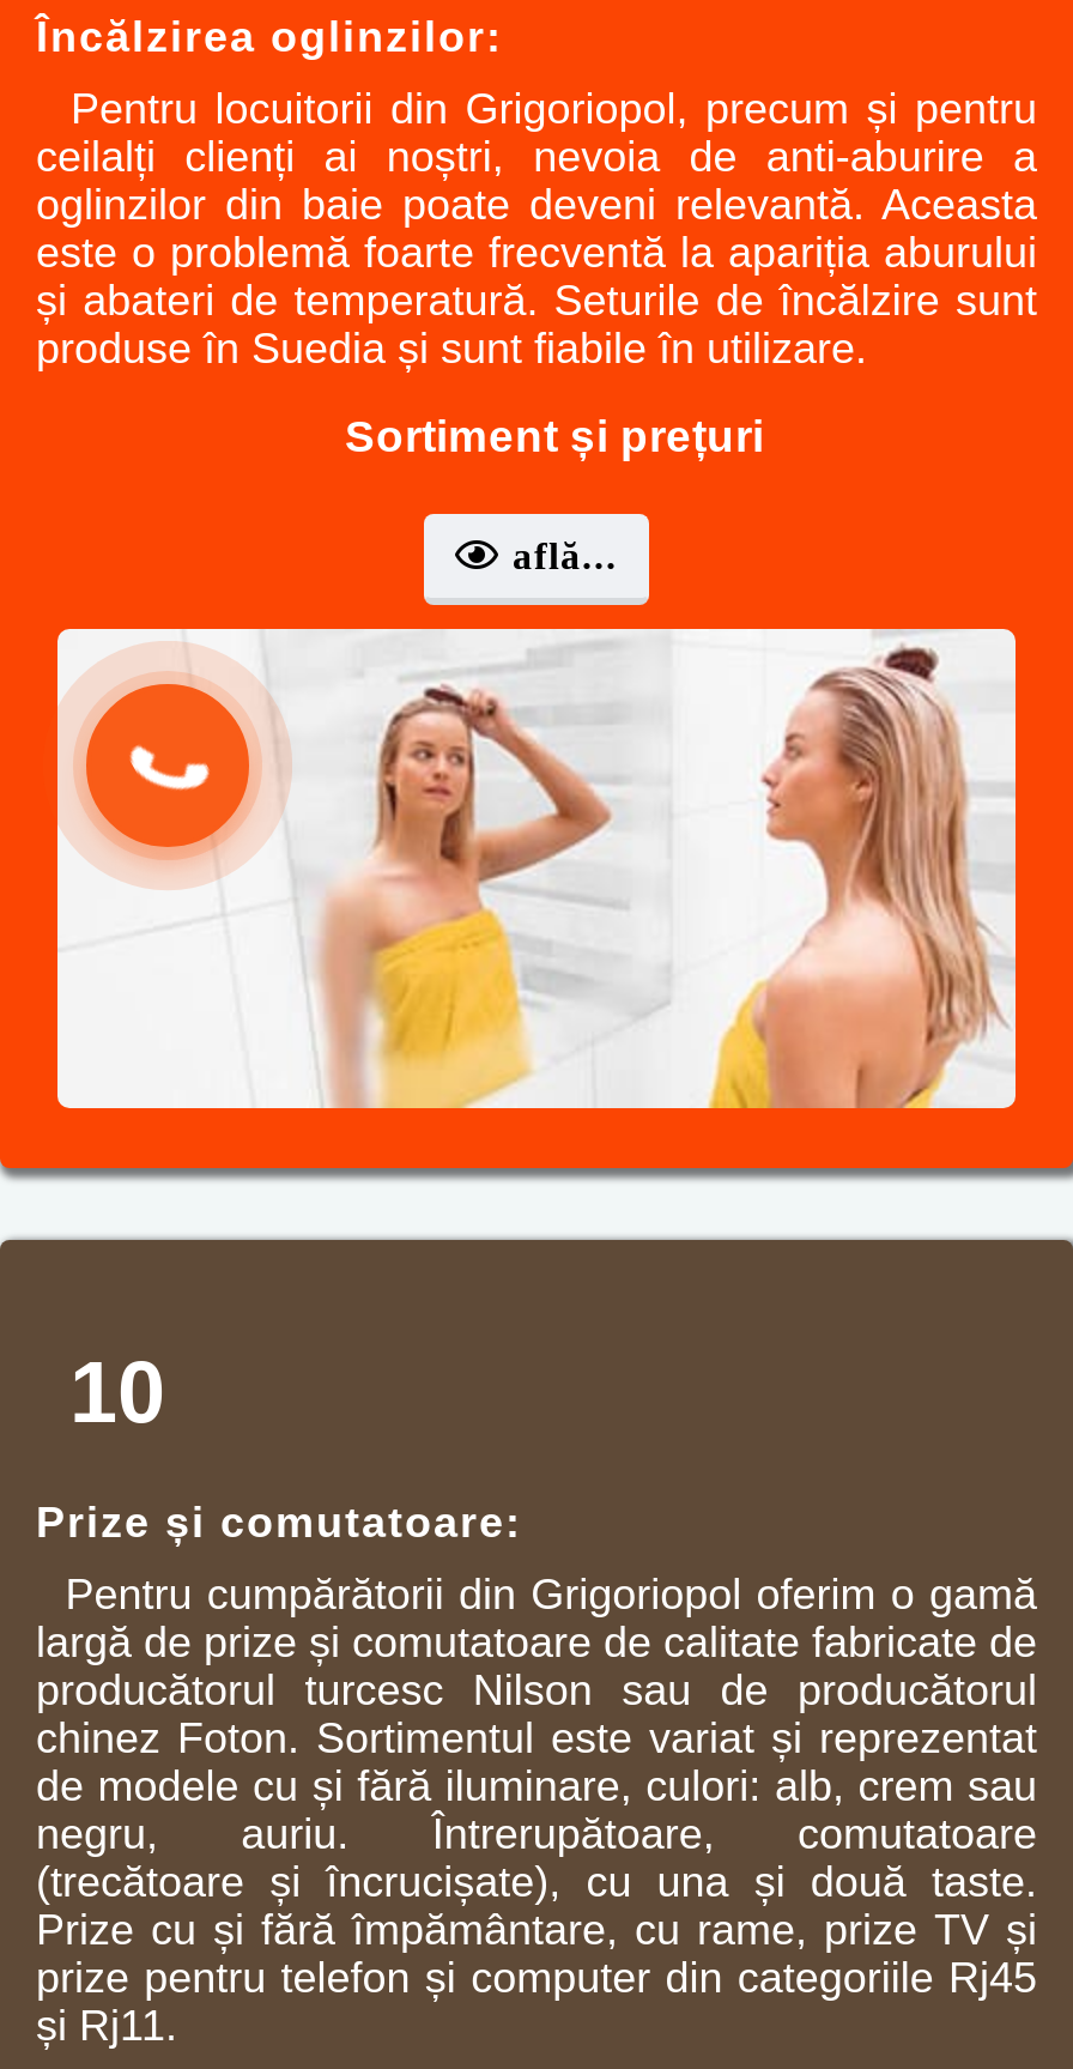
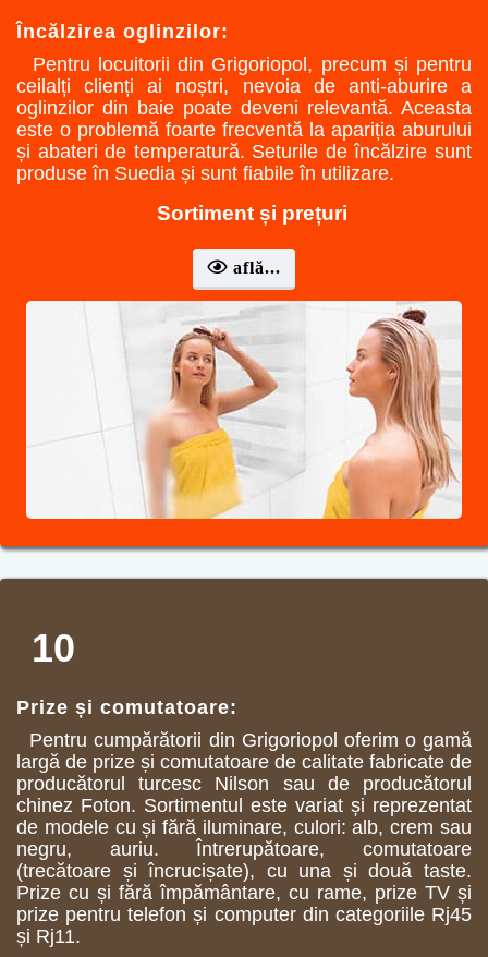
- [image]
